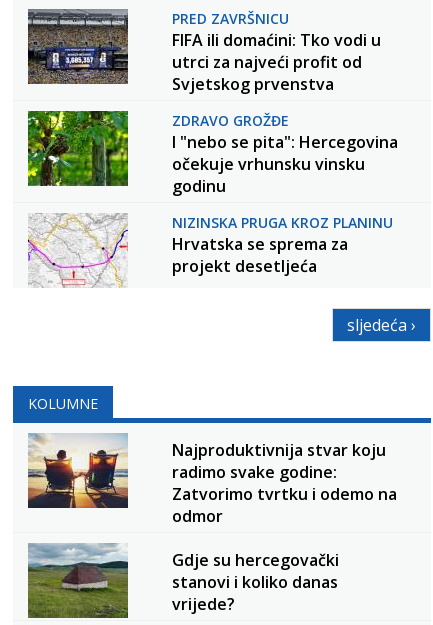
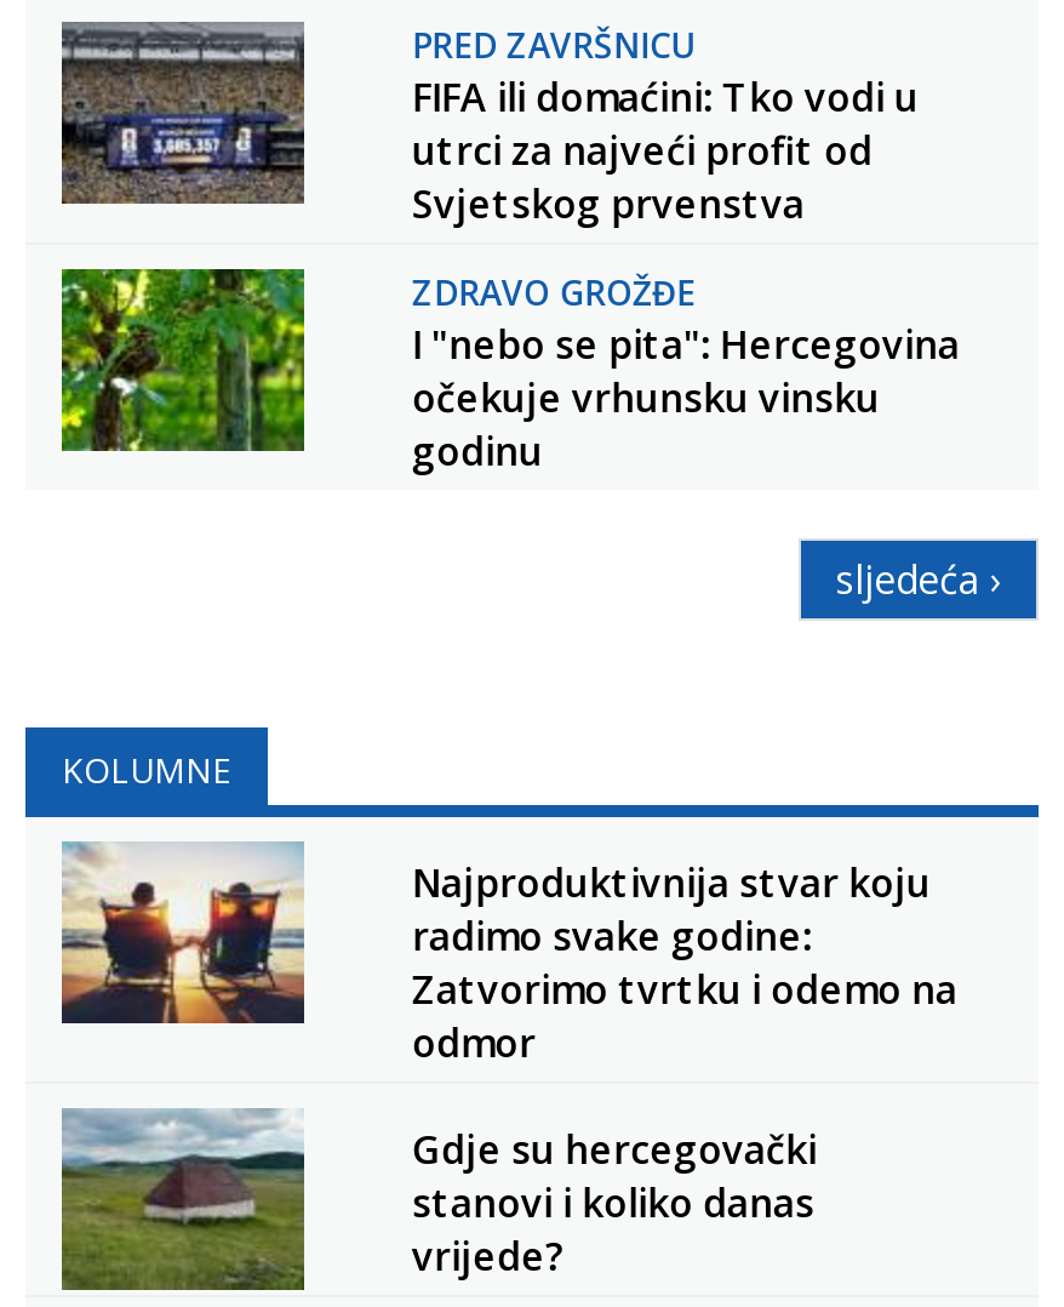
- [image]

- NIZINSKA PRUGA KROZ PLANINU
- Hrvatska se sprema za
- projekt desetljeća
